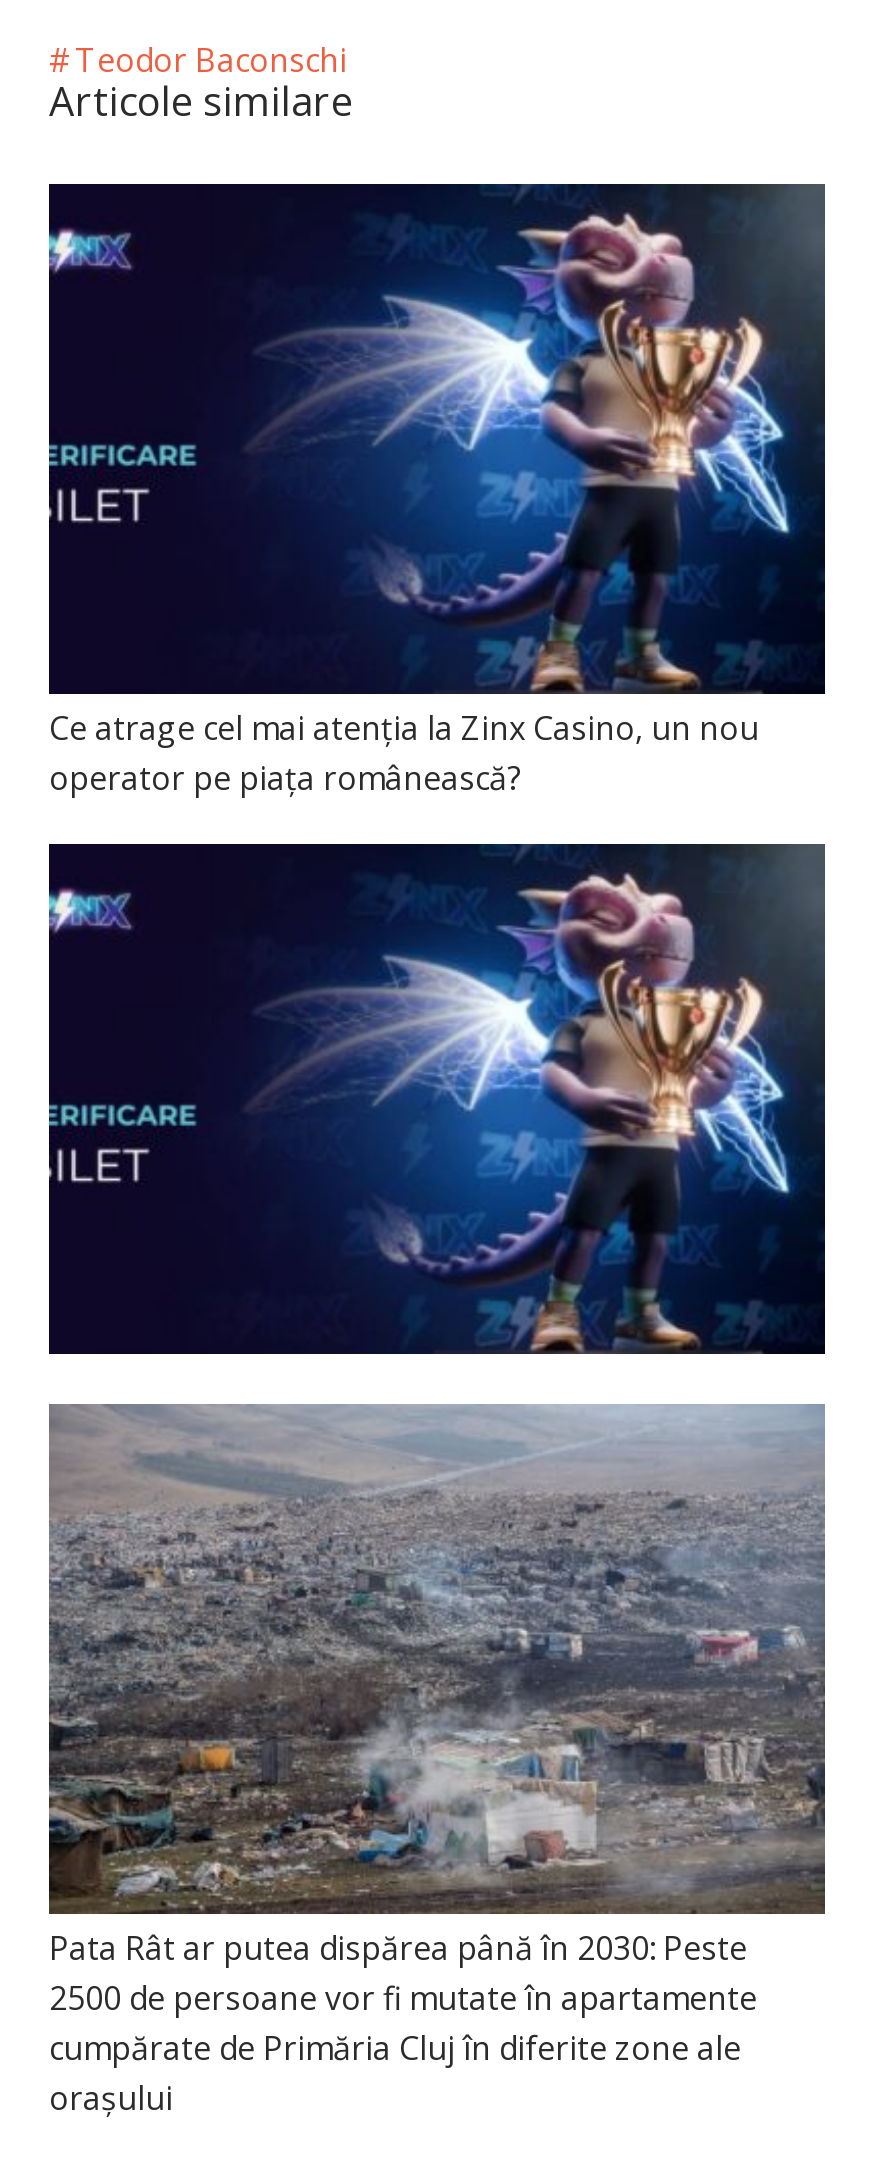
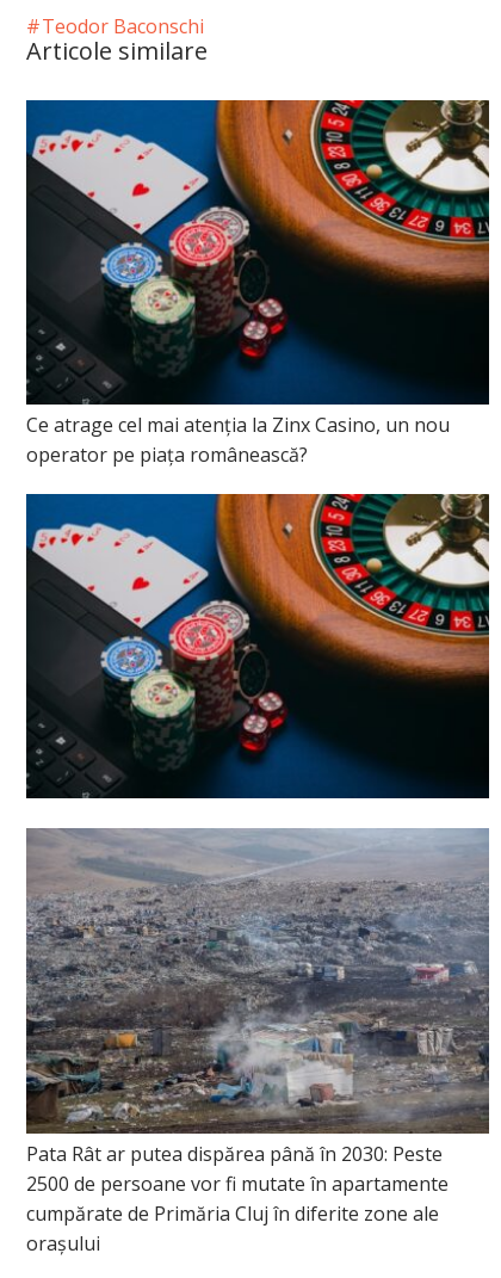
- [image]
+ [image]

- [image]
+ [image]
